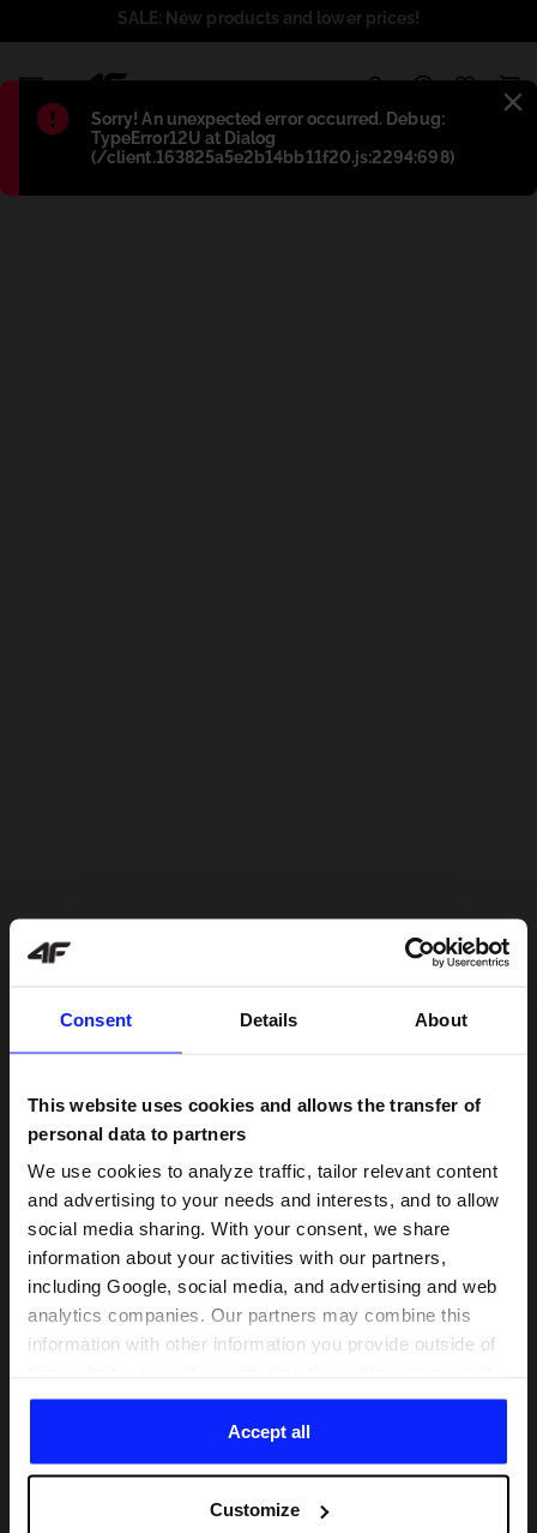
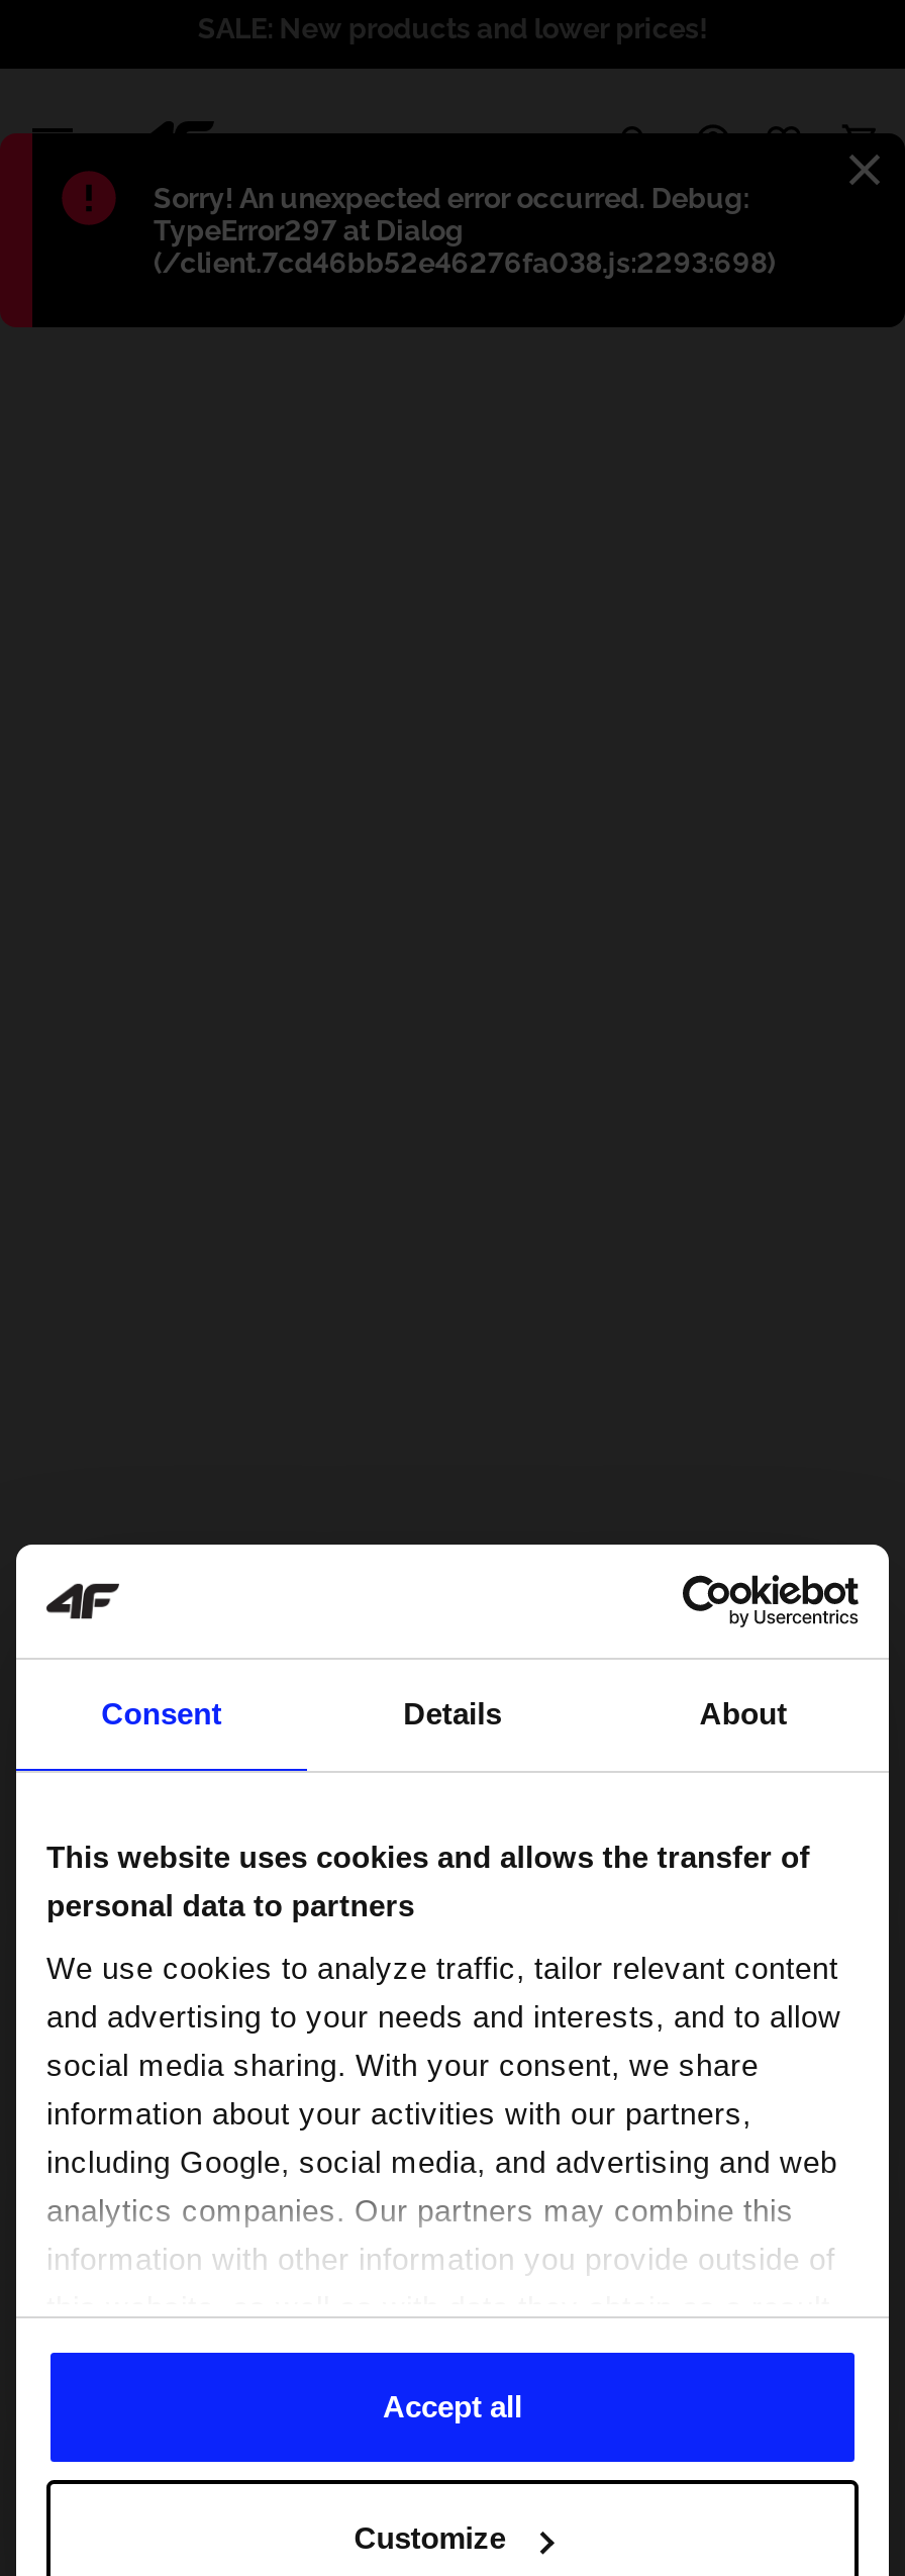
- TypeError12U at Dialog
- (/client.163825a5e2b14bb11f20.js:2294:698)
+ TypeError297 at Dialog
+ (/client.7cd46bb52e46276fa038.js:2293:698)
